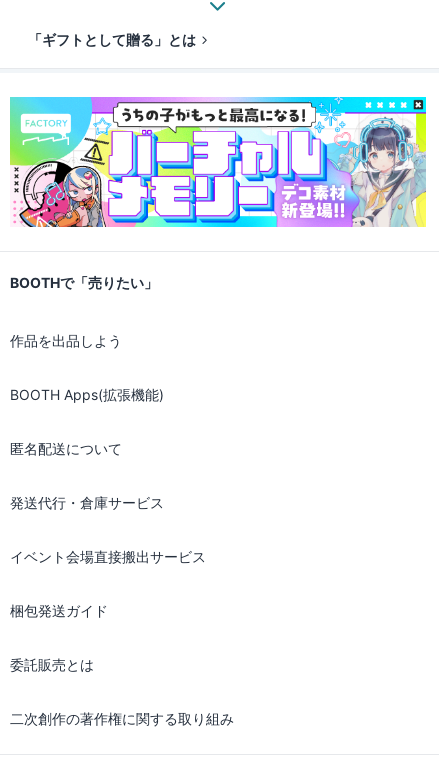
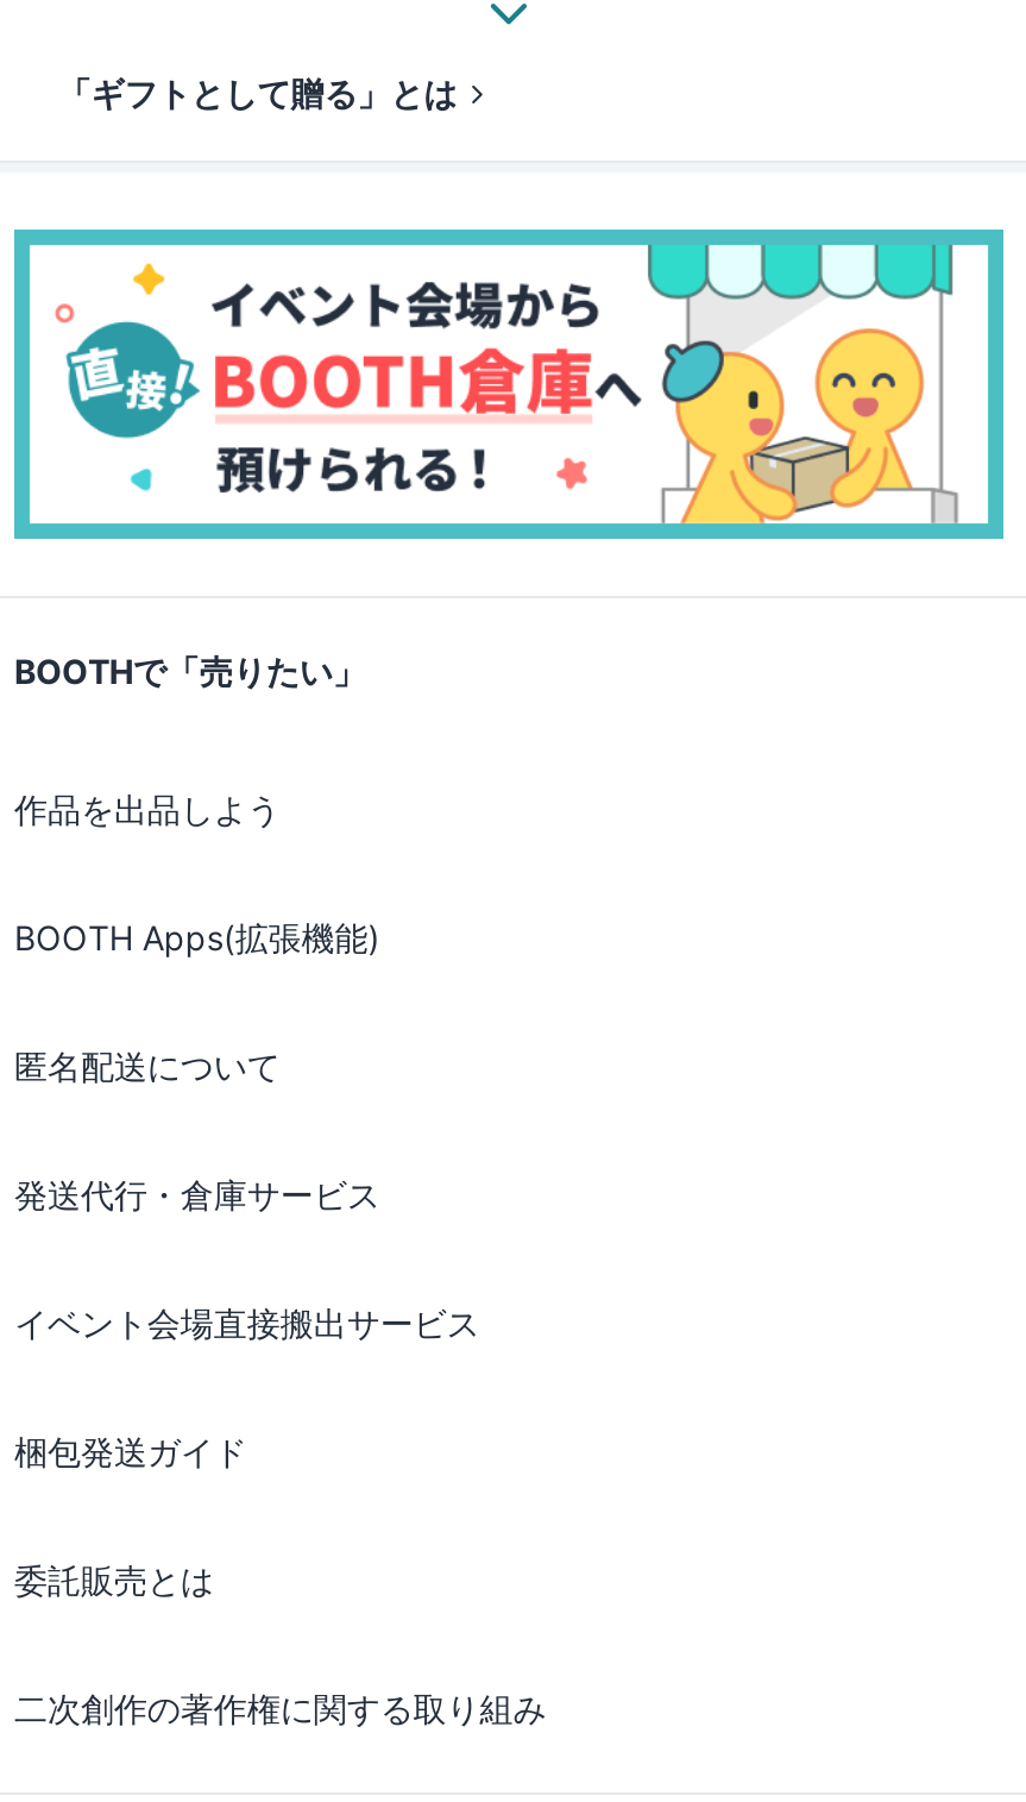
- [image]
+ [image]
